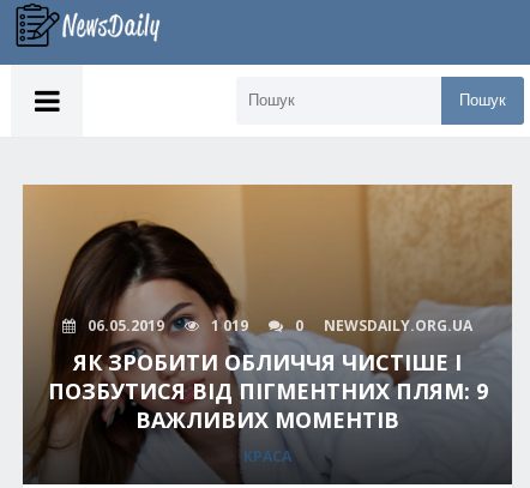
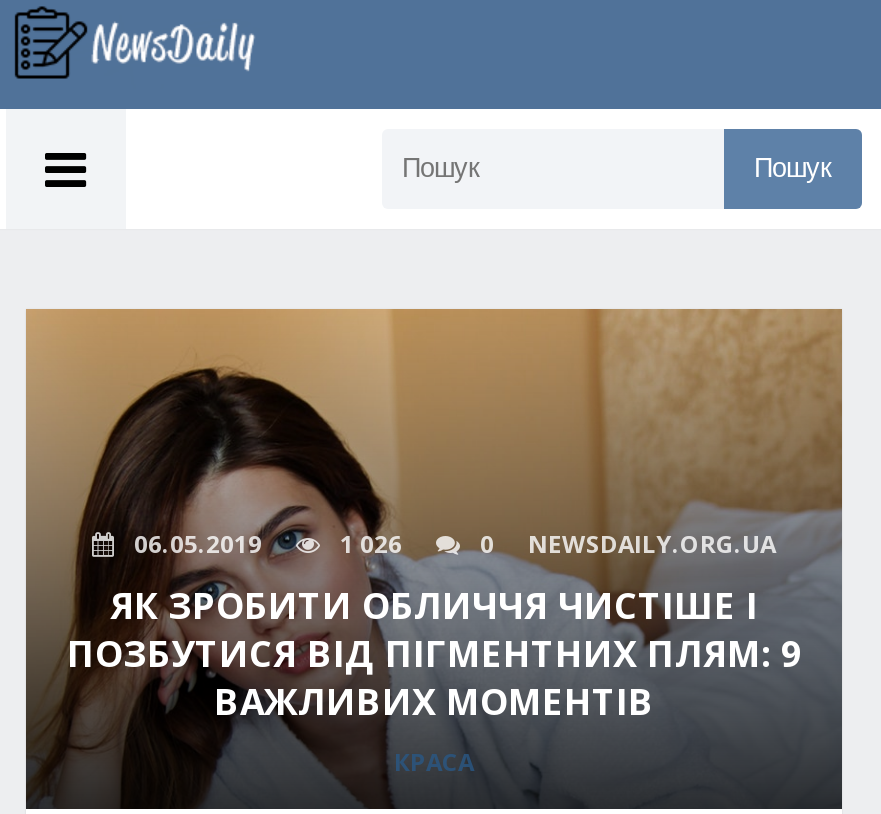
- 1 019
+ 1 026
